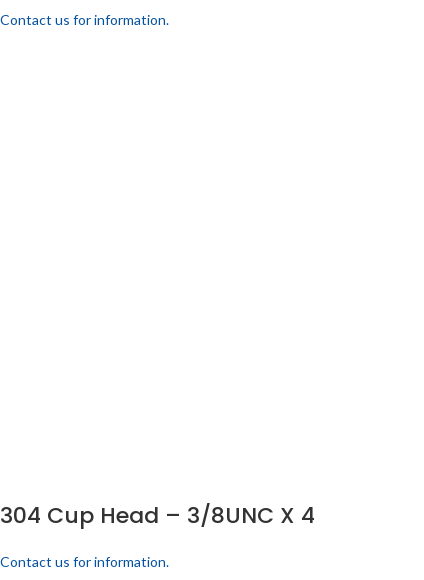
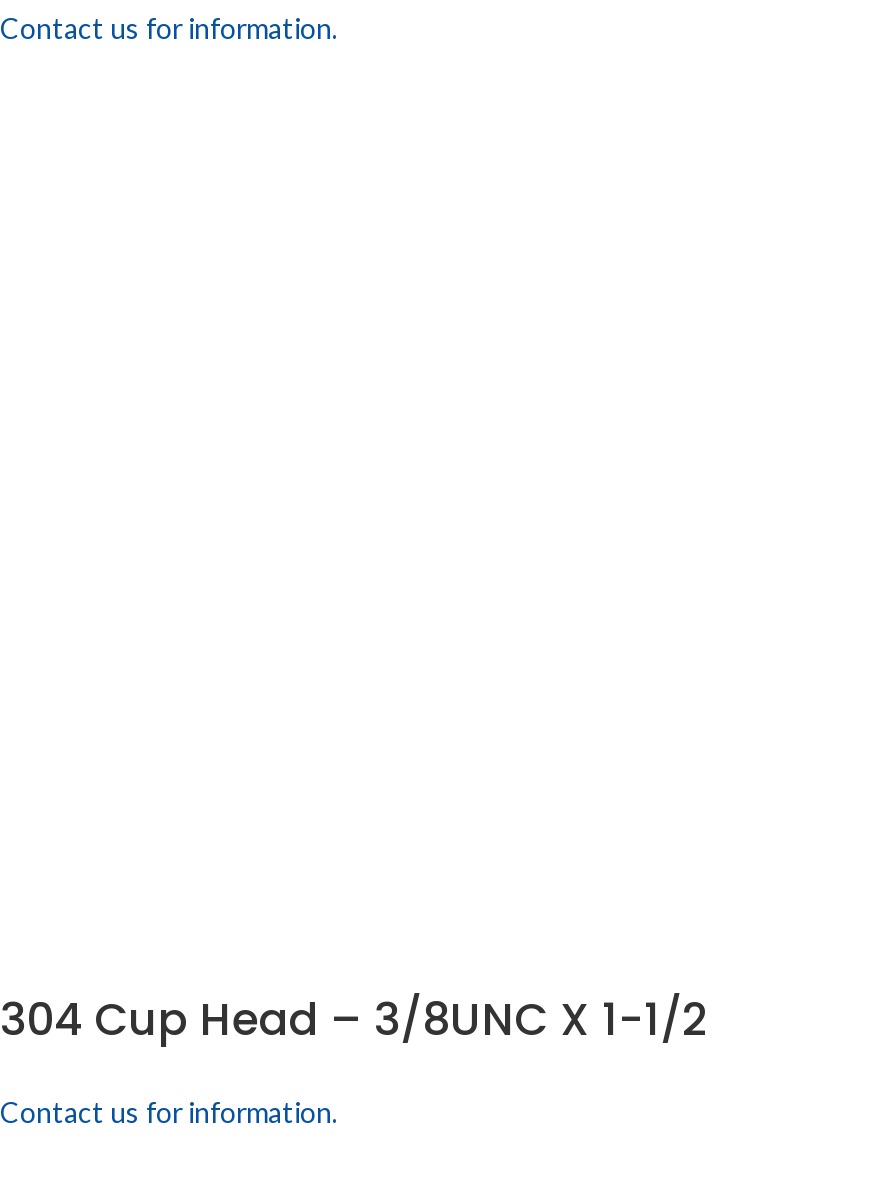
- 304 Cup Head – 3/8UNC X 4
+ 304 Cup Head – 3/8UNC X 1-1/2
